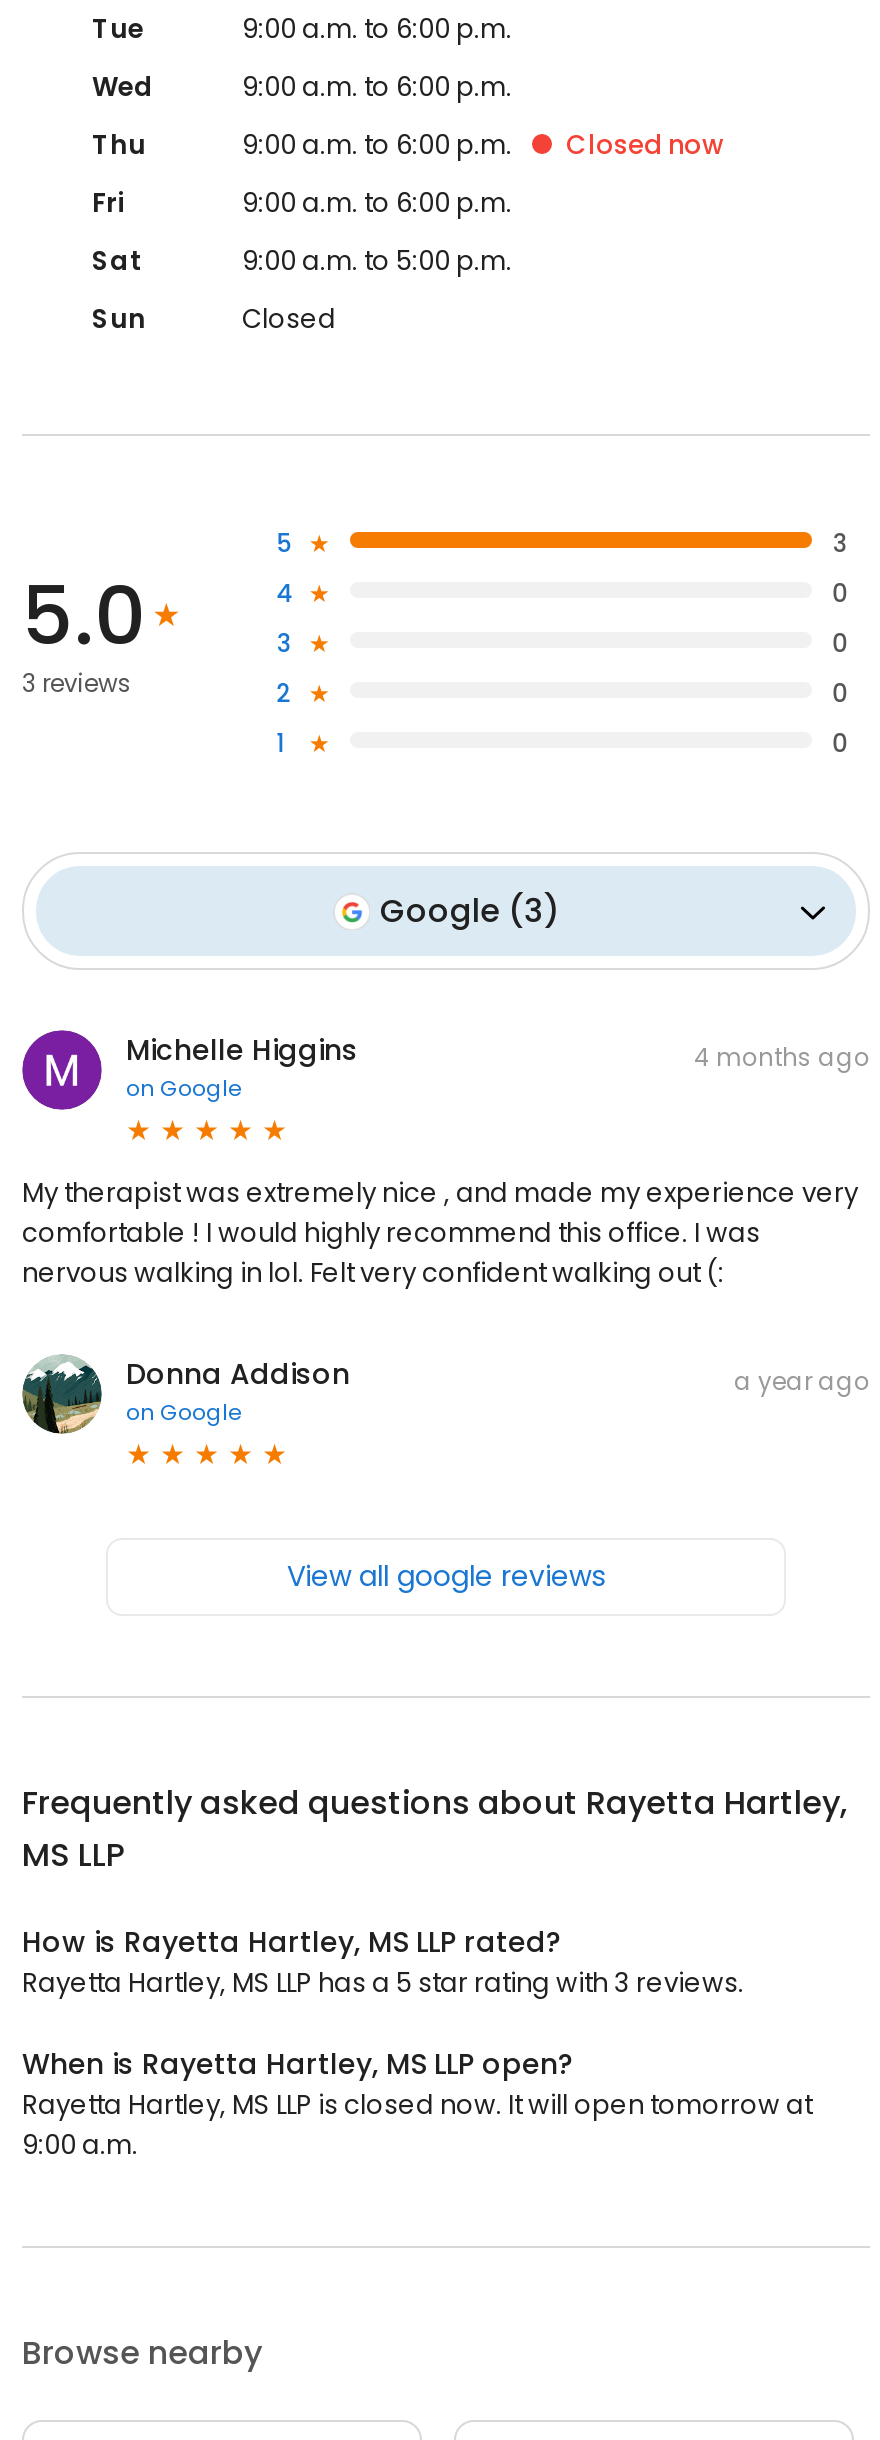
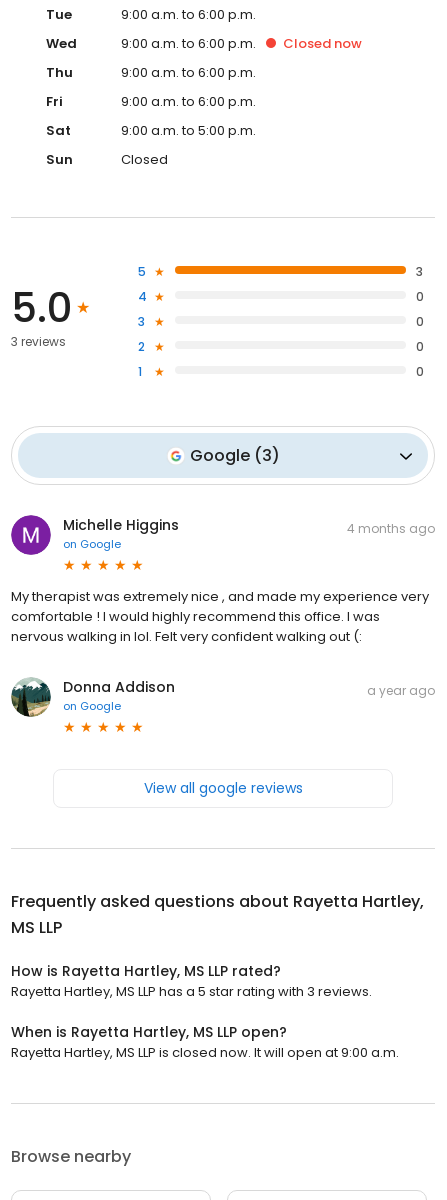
moved up: Closed now

- Rayetta Hartley, MS LLP is closed now. It will open tomorrow at
- 9:00 a.m.
+ Rayetta Hartley, MS LLP is closed now. It will open at 9:00 a.m.
